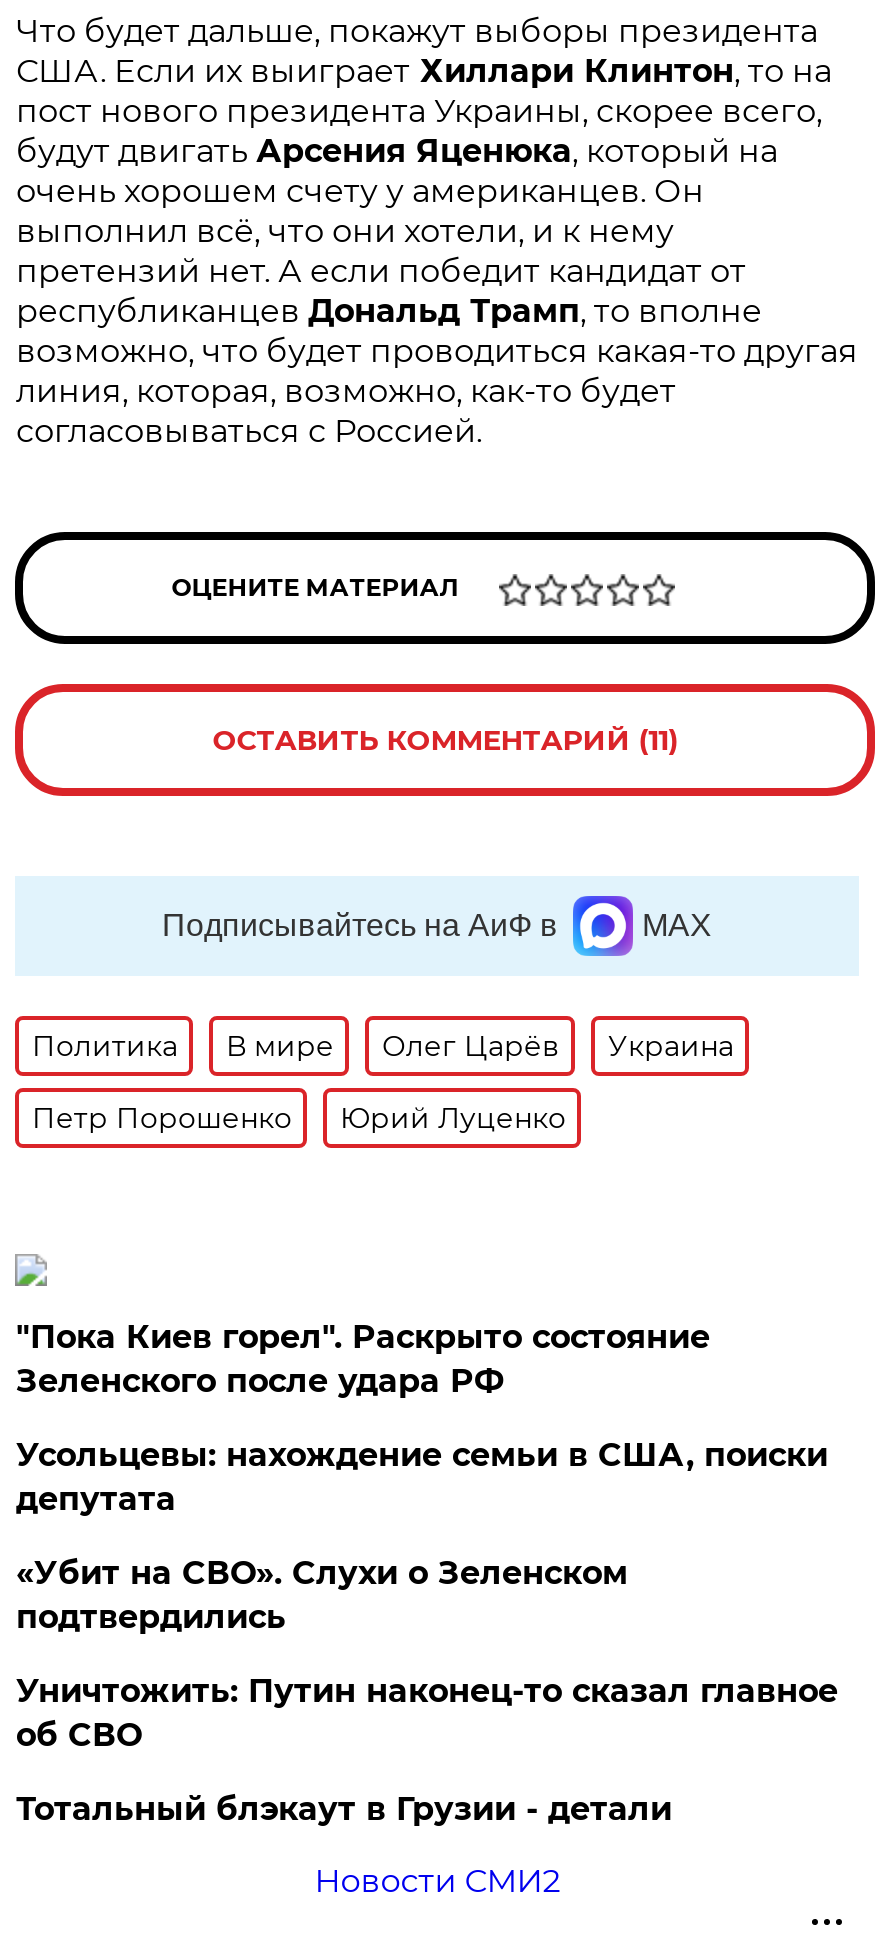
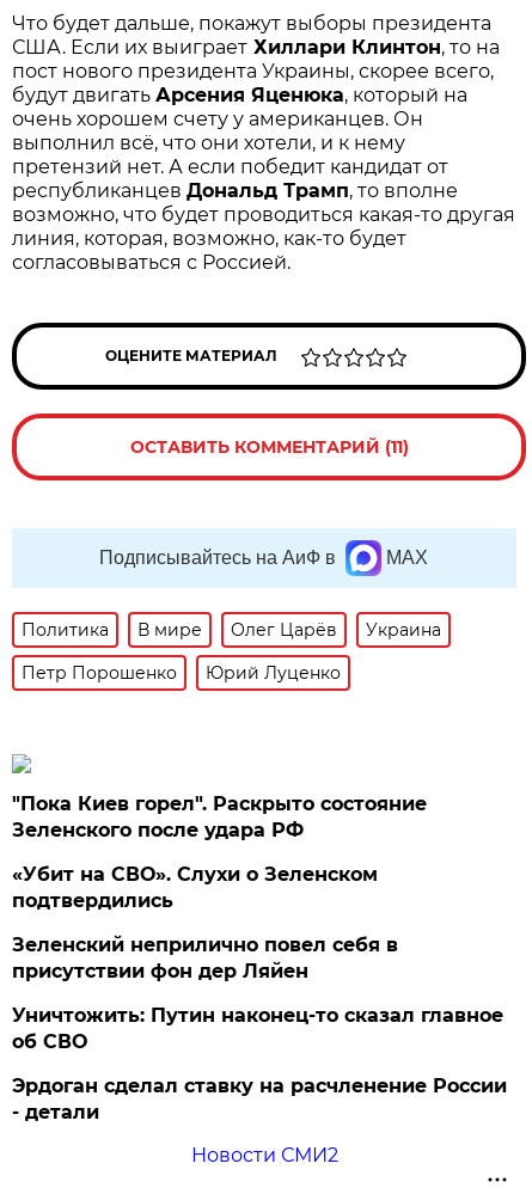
- Усольцевы: нахождение семьи в США, поиски
- депутата

moved up: «Убит на СВО». Слухи о Зеленском | подтвердились

+ Зеленский неприлично повел cебя в
+ присутствии фон дер Ляйен

- Тотальный блэкаут в Грузии - детали
+ Эрдоган сделал ставку на расчленение России
+ - детали
